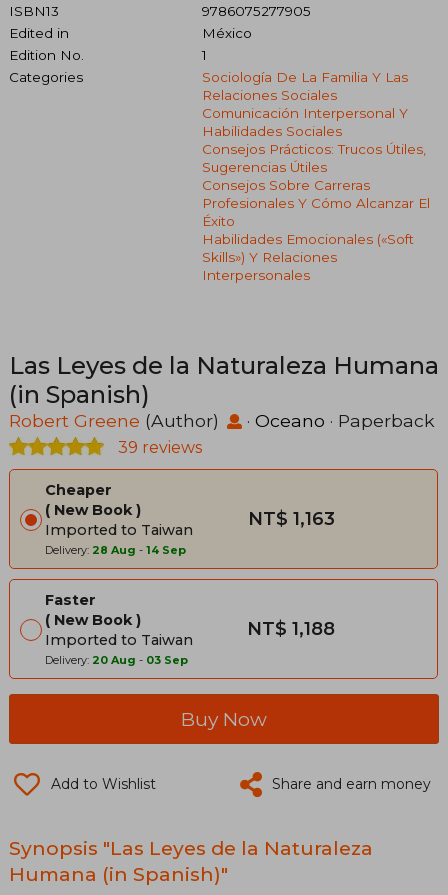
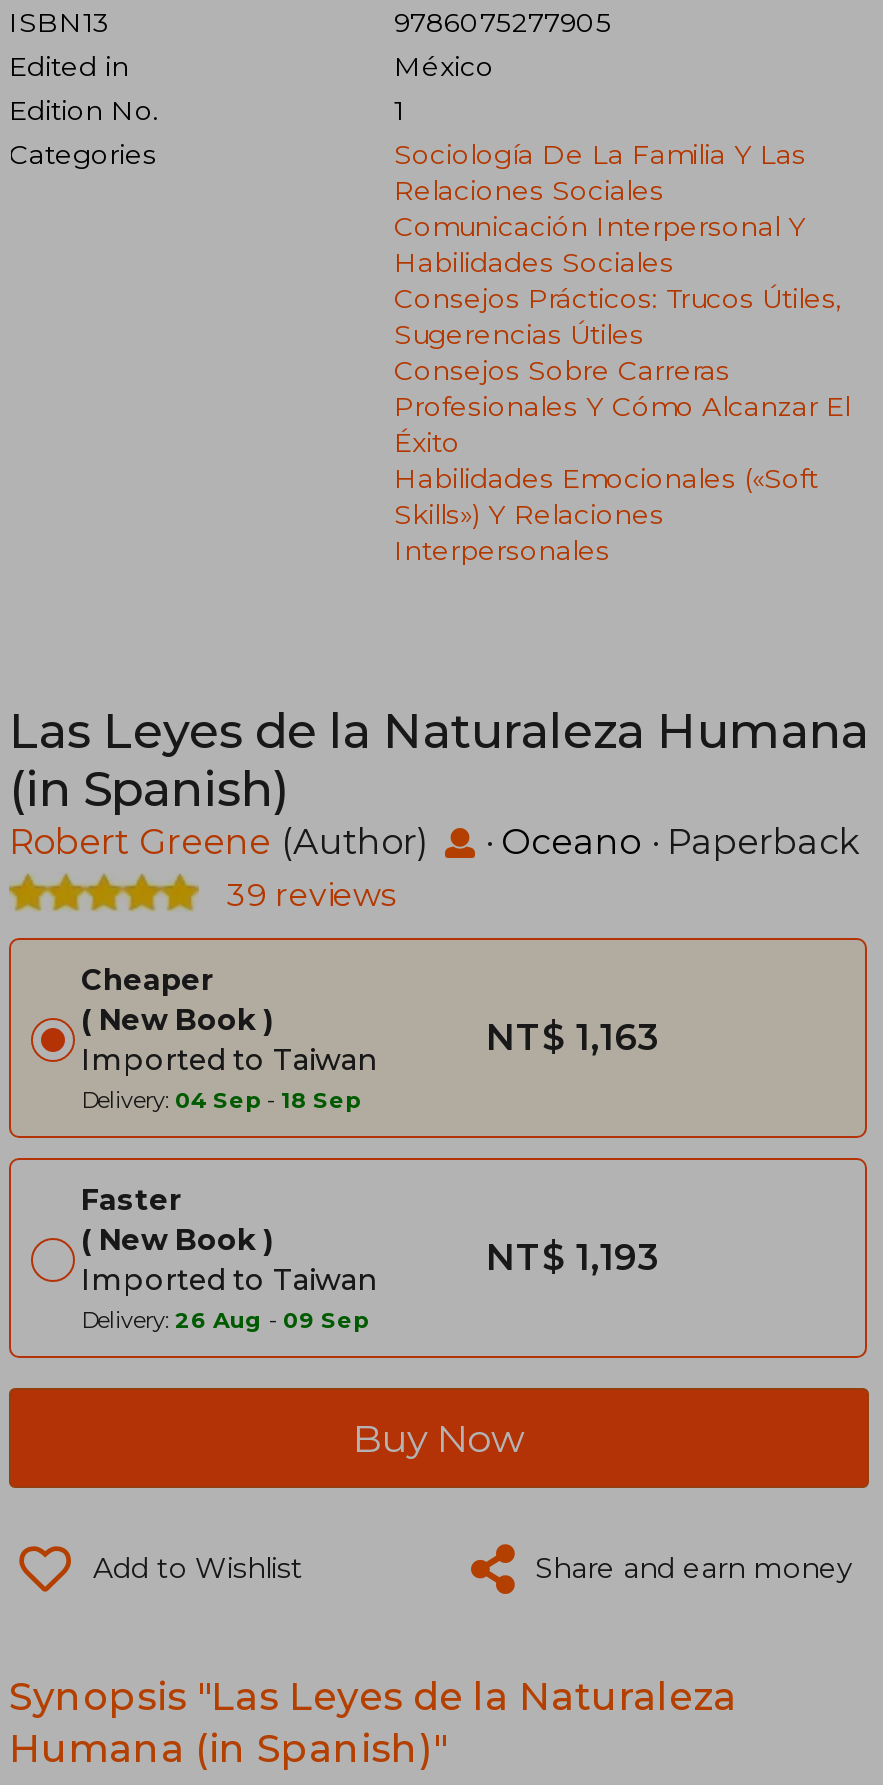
- Delivery: 28 Aug - 14 Sep
+ Delivery: 04 Sep - 18 Sep

- NT$ 1,188
+ NT$ 1,193

- Delivery: 20 Aug - 03 Sep
+ Delivery: 26 Aug - 09 Sep
